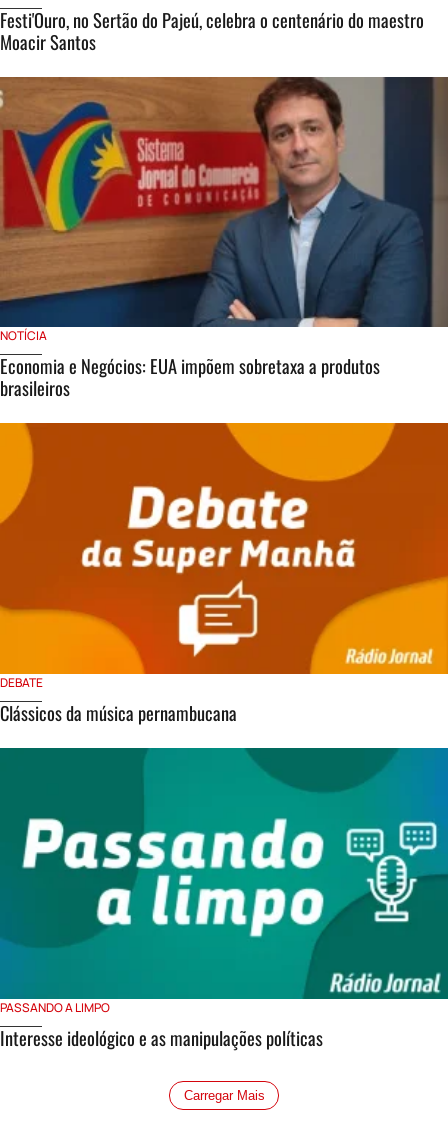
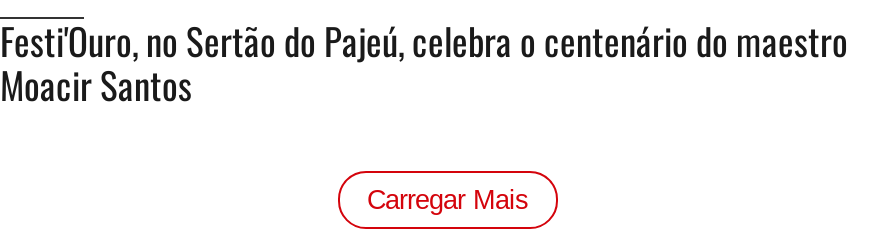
- [image]
- NOTÍCIA
- Economia e Negócios: EUA impõem sobretaxa a produtos
- brasileiros

- [image]
- DEBATE
- Clássicos da música pernambucana

- [image]
- PASSANDO A LIMPO
- Interesse ideológico e as manipulações políticas
